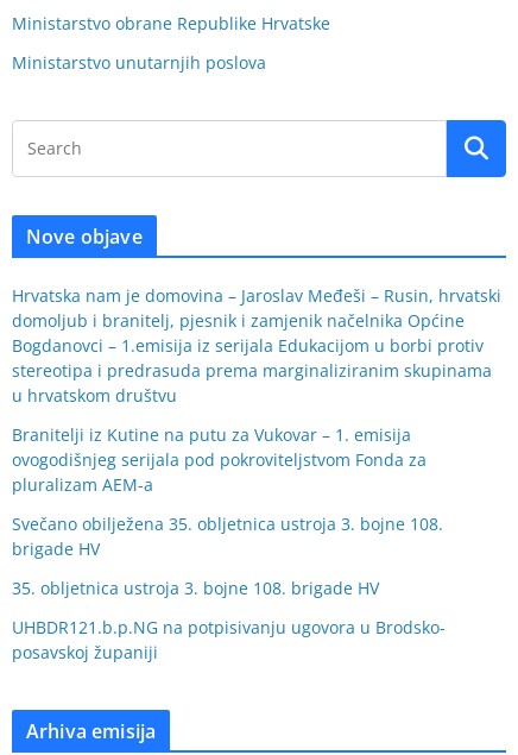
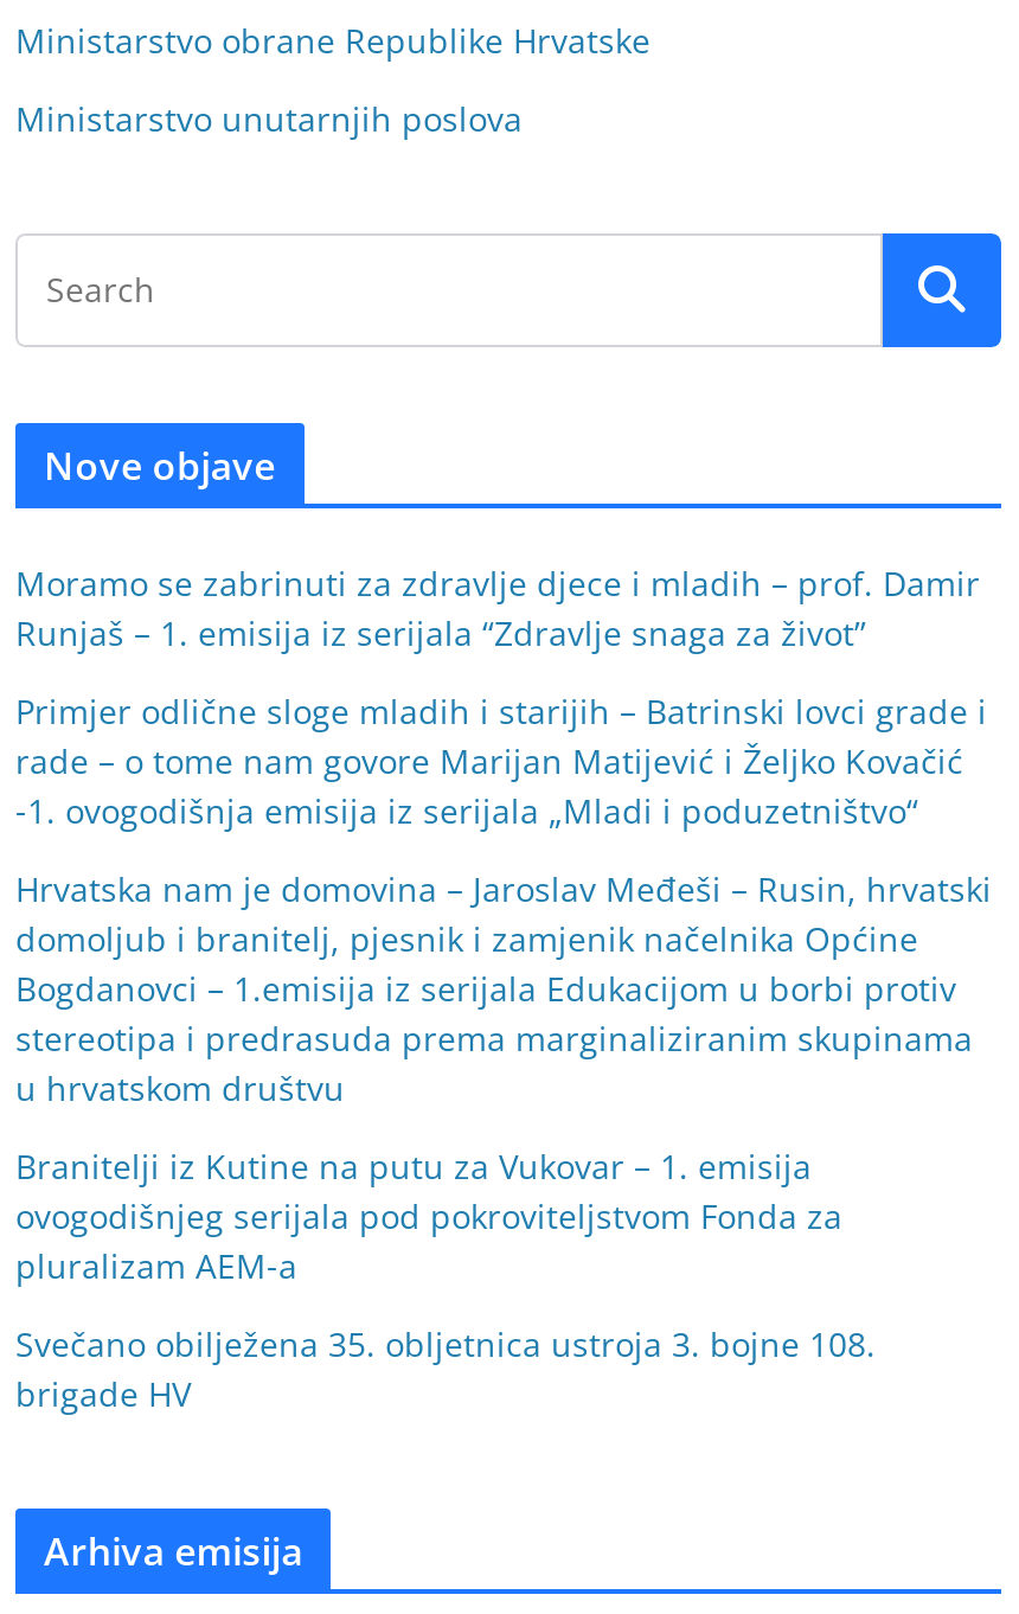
+ Moramo se zabrinuti za zdravlje djece i mladih – prof. Damir
+ Runjaš – 1. emisija iz serijala “Zdravlje snaga za život”
+ Primjer odlične sloge mladih i starijih – Batrinski lovci grade i
+ rade – o tome nam govore Marijan Matijević i Željko Kovačić
+ -1. ovogodišnja emisija iz serijala „Mladi i poduzetništvo“

moved down: Hrvatska nam je domovina – Jaroslav Međeši – Rusin, hrvatski | domoljub i branitelj, pjesnik i zamjenik načelnika Općine | Bogdanovci – 1.emisija iz serijala Edukacijom u borbi protiv | ... | Svečano obilježena 35. obljetnica ustroja 3. bojne 108. | brigade HV

- 35. obljetnica ustroja 3. bojne 108. brigade HV
- UHBDR121.b.p.NG na potpisivanju ugovora u Brodsko-
- posavskoj županiji
